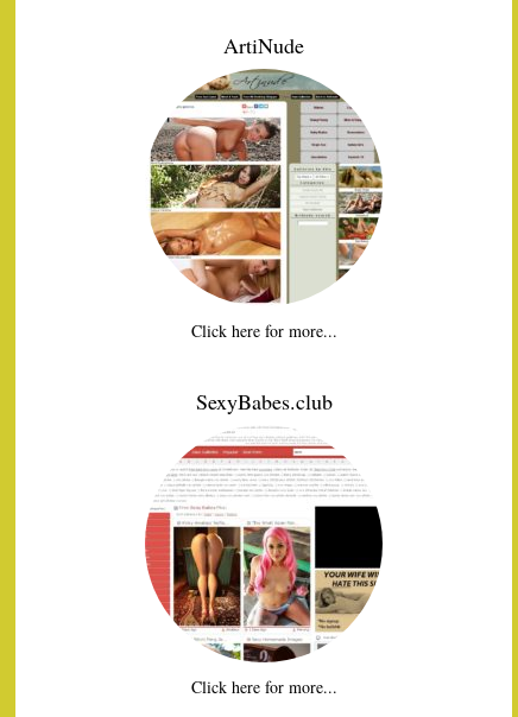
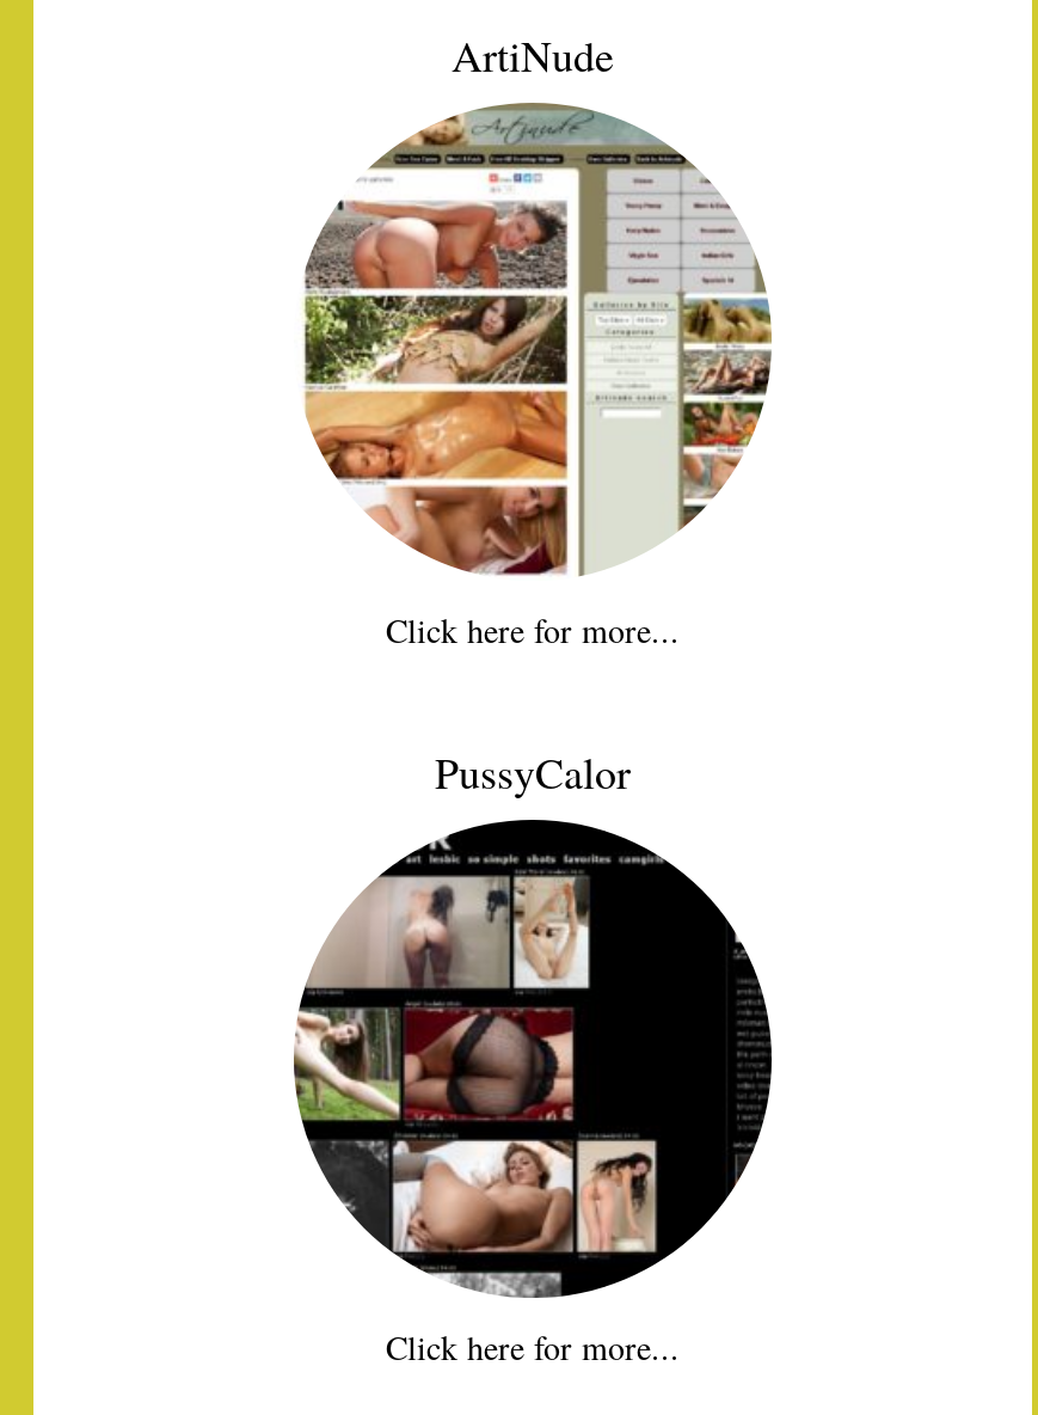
- SexyBabes.club
+ PussyCalor

- [image]
+ [image]
